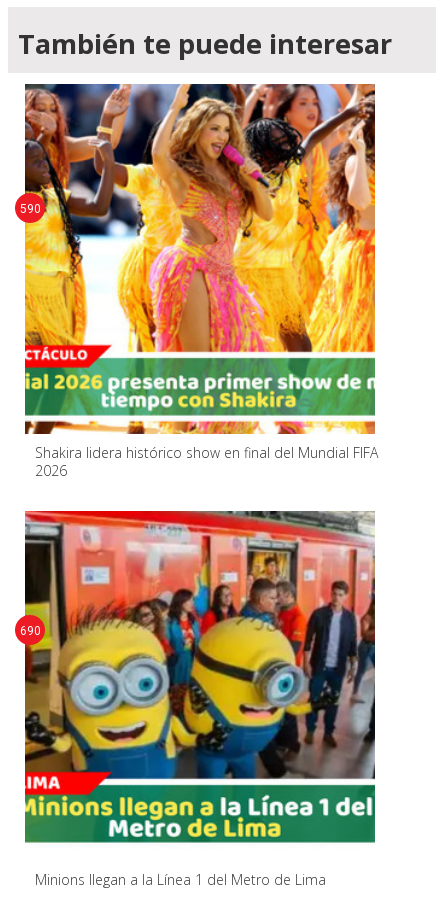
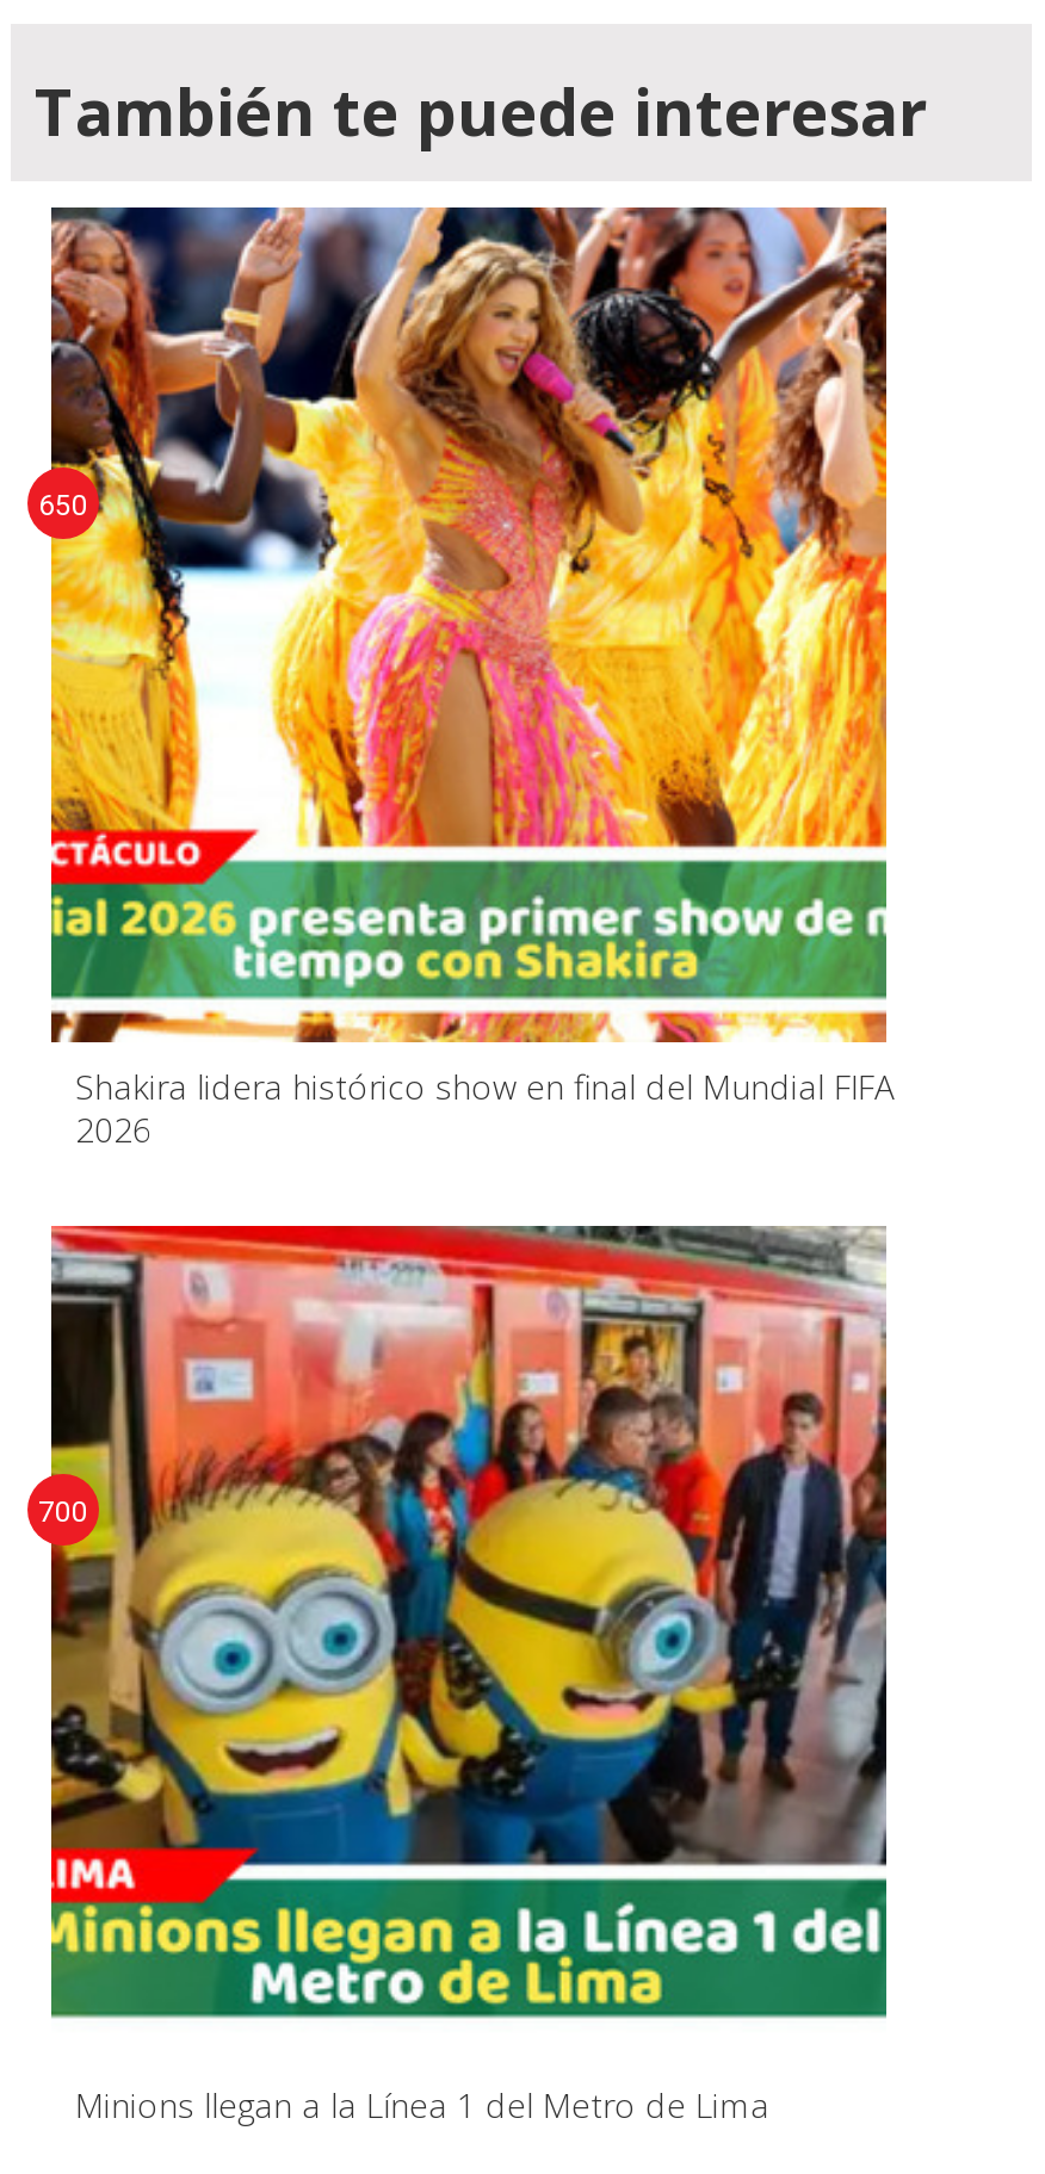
- 590
+ 650

- 690
+ 700
